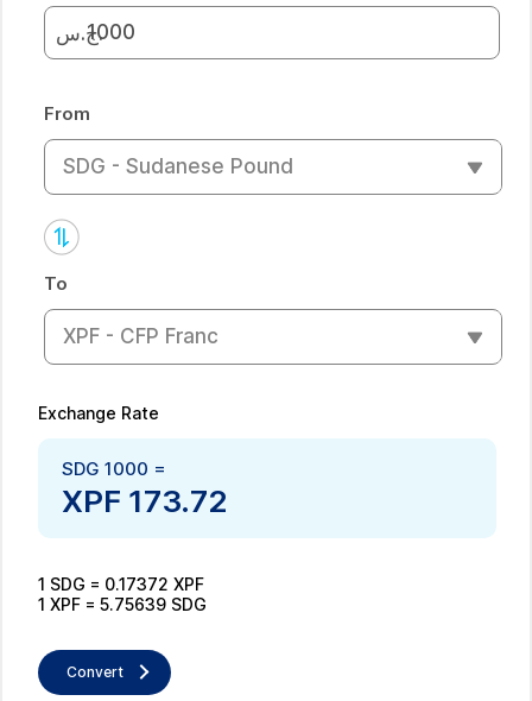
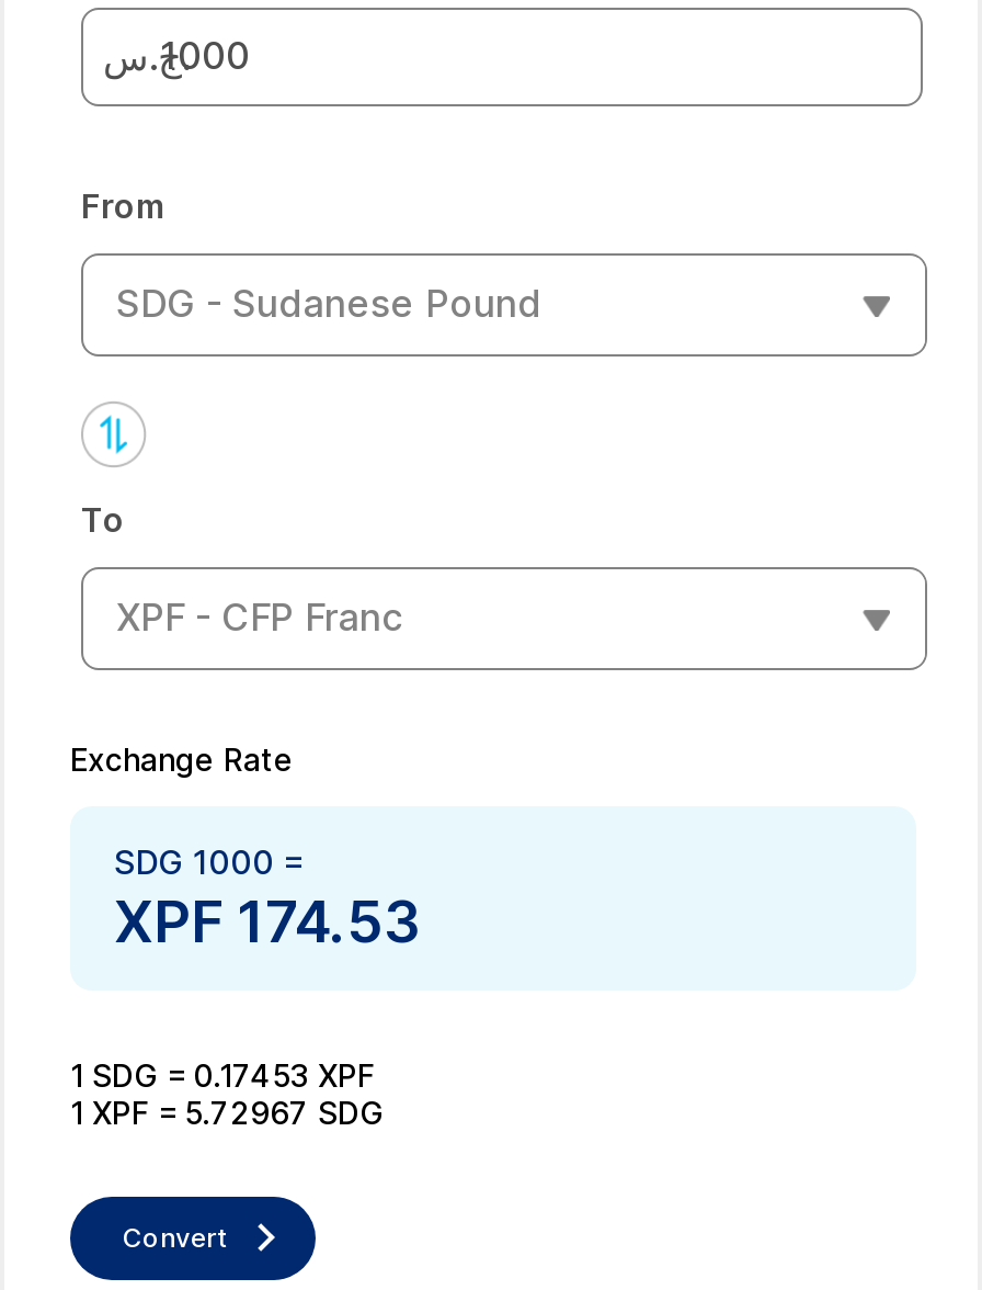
- XPF 173.72
+ XPF 174.53

- 1 SDG = 0.17372 XPF
+ 1 SDG = 0.17453 XPF

- 1 XPF = 5.75639 SDG
+ 1 XPF = 5.72967 SDG
